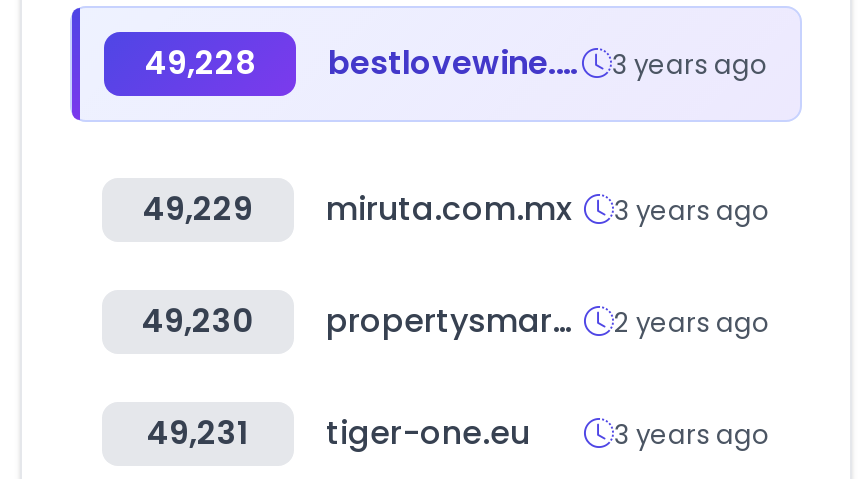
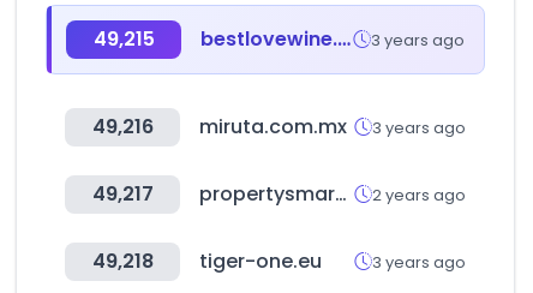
- 49,228
+ 49,215

- 49,229 miruta.com.mx 3 years ago
+ 49,216 miruta.com.mx 3 years ago

- 49,230
+ 49,217

- 49,231 tiger-one.eu
+ 49,218 tiger-one.eu
